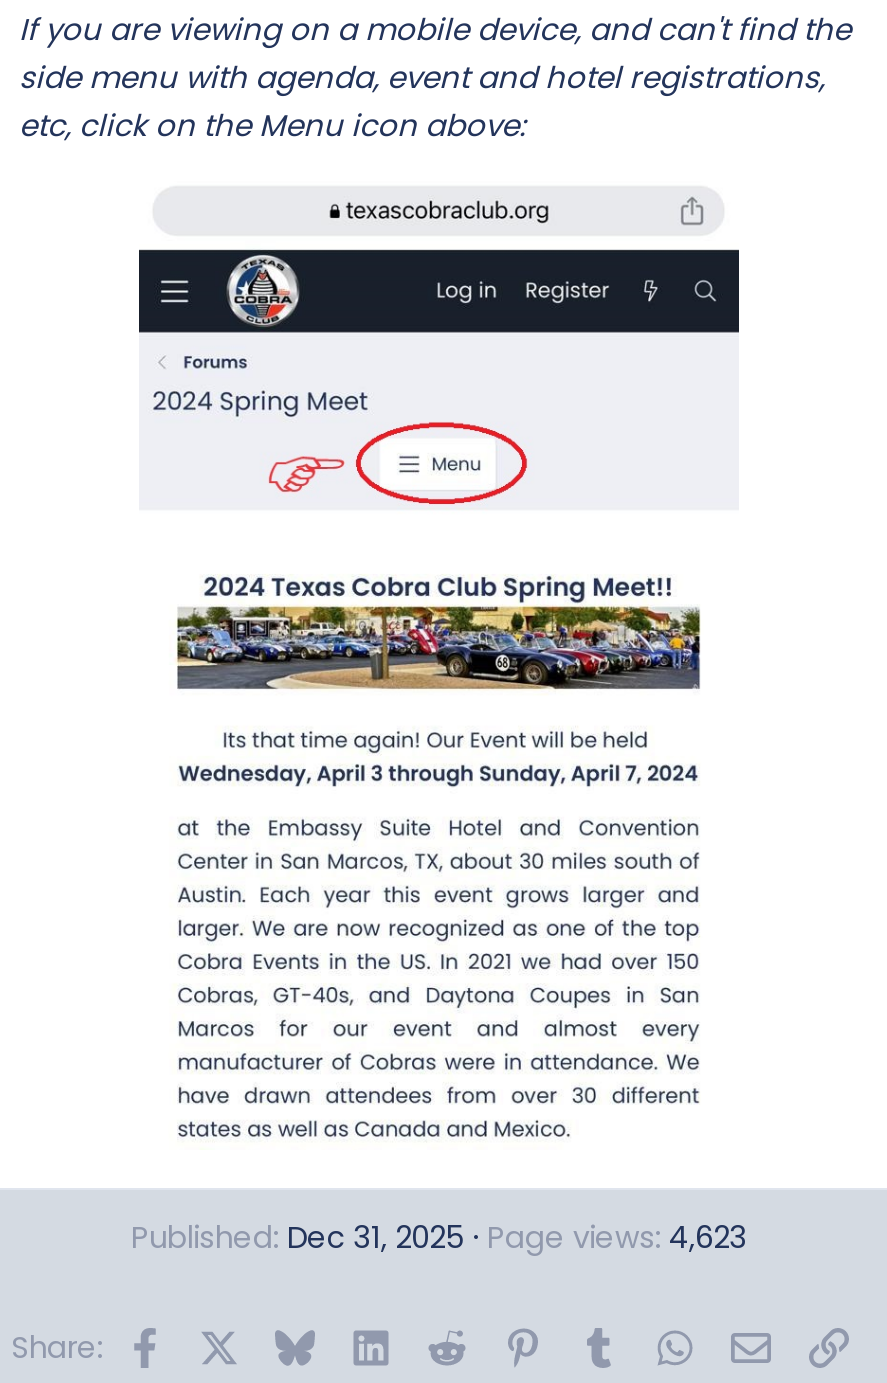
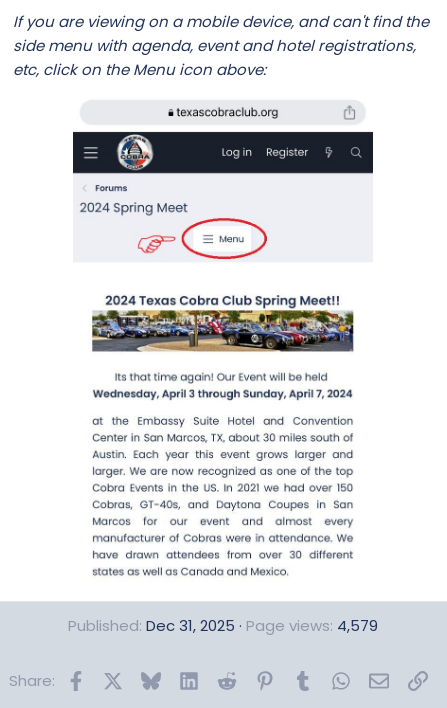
- Published Dec 31, 2025 Page views 4,623
+ Published Dec 31, 2025 Page views 4,579
